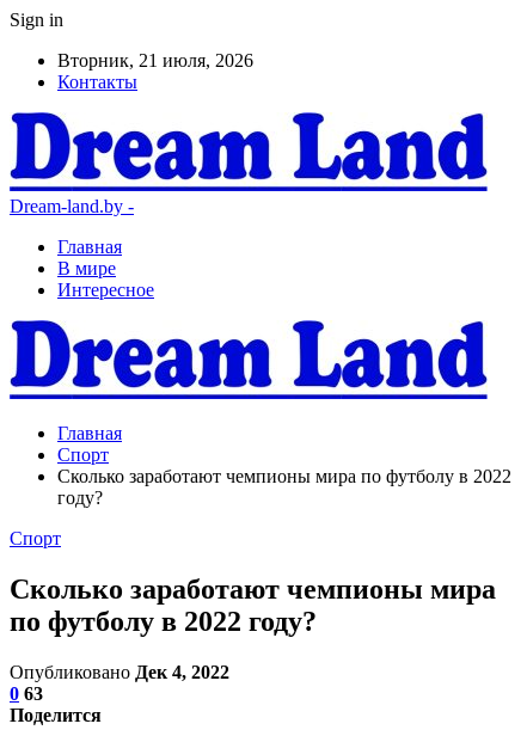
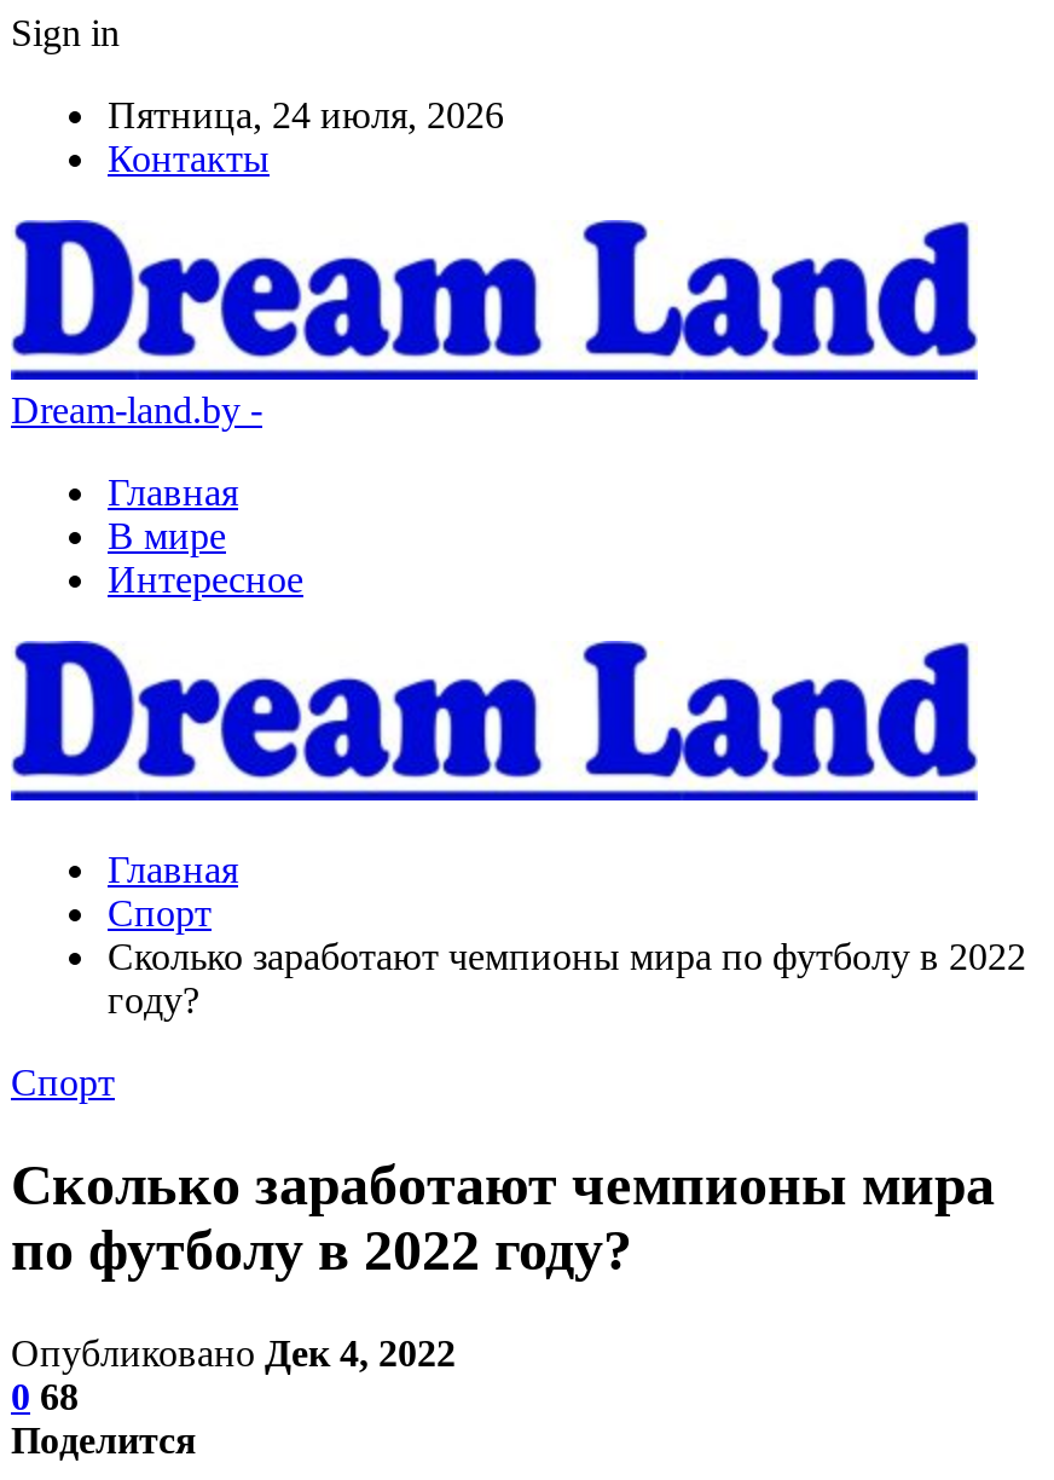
- Вторник, 21 июля, 2026
+ Пятница, 24 июля, 2026

- 0 63
+ 0 68
